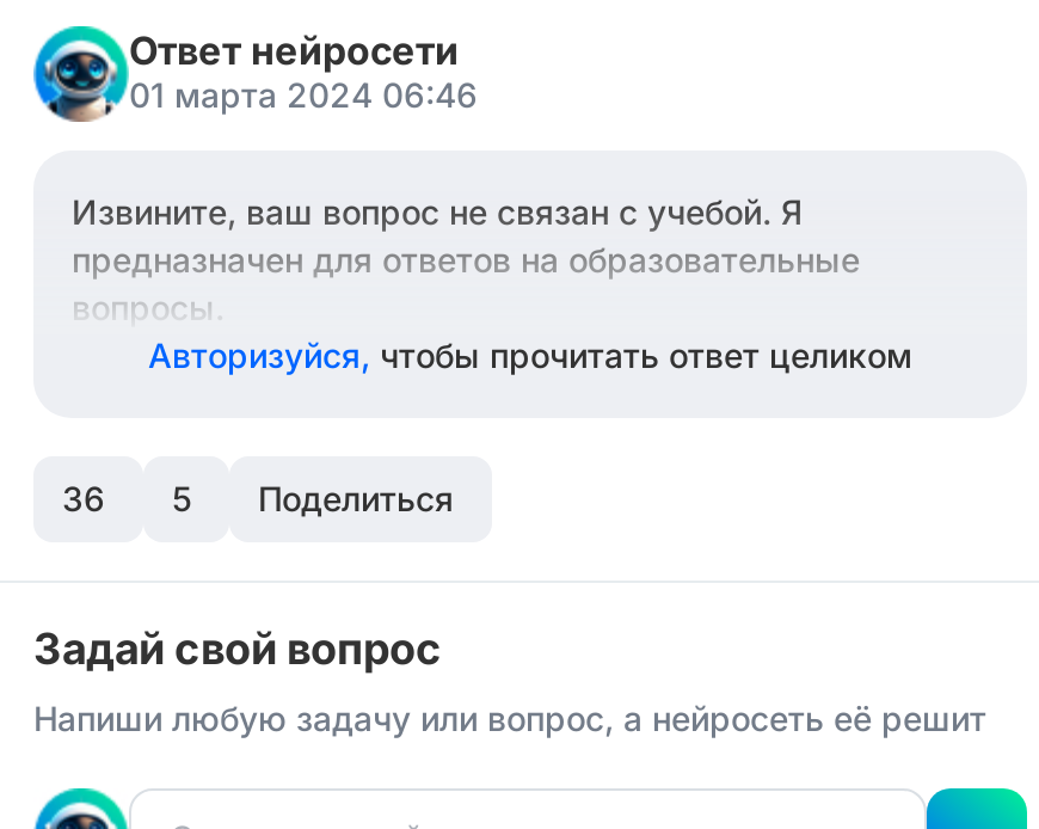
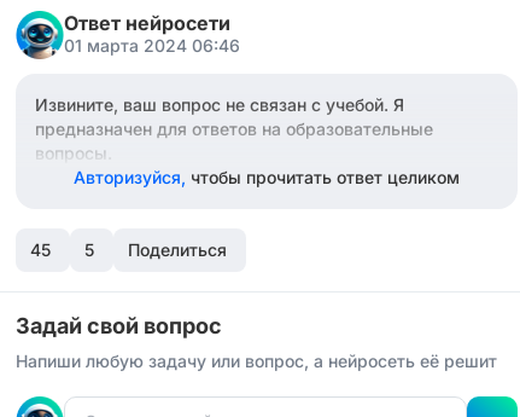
- 36 5 Поделиться
+ 45 5 Поделиться
